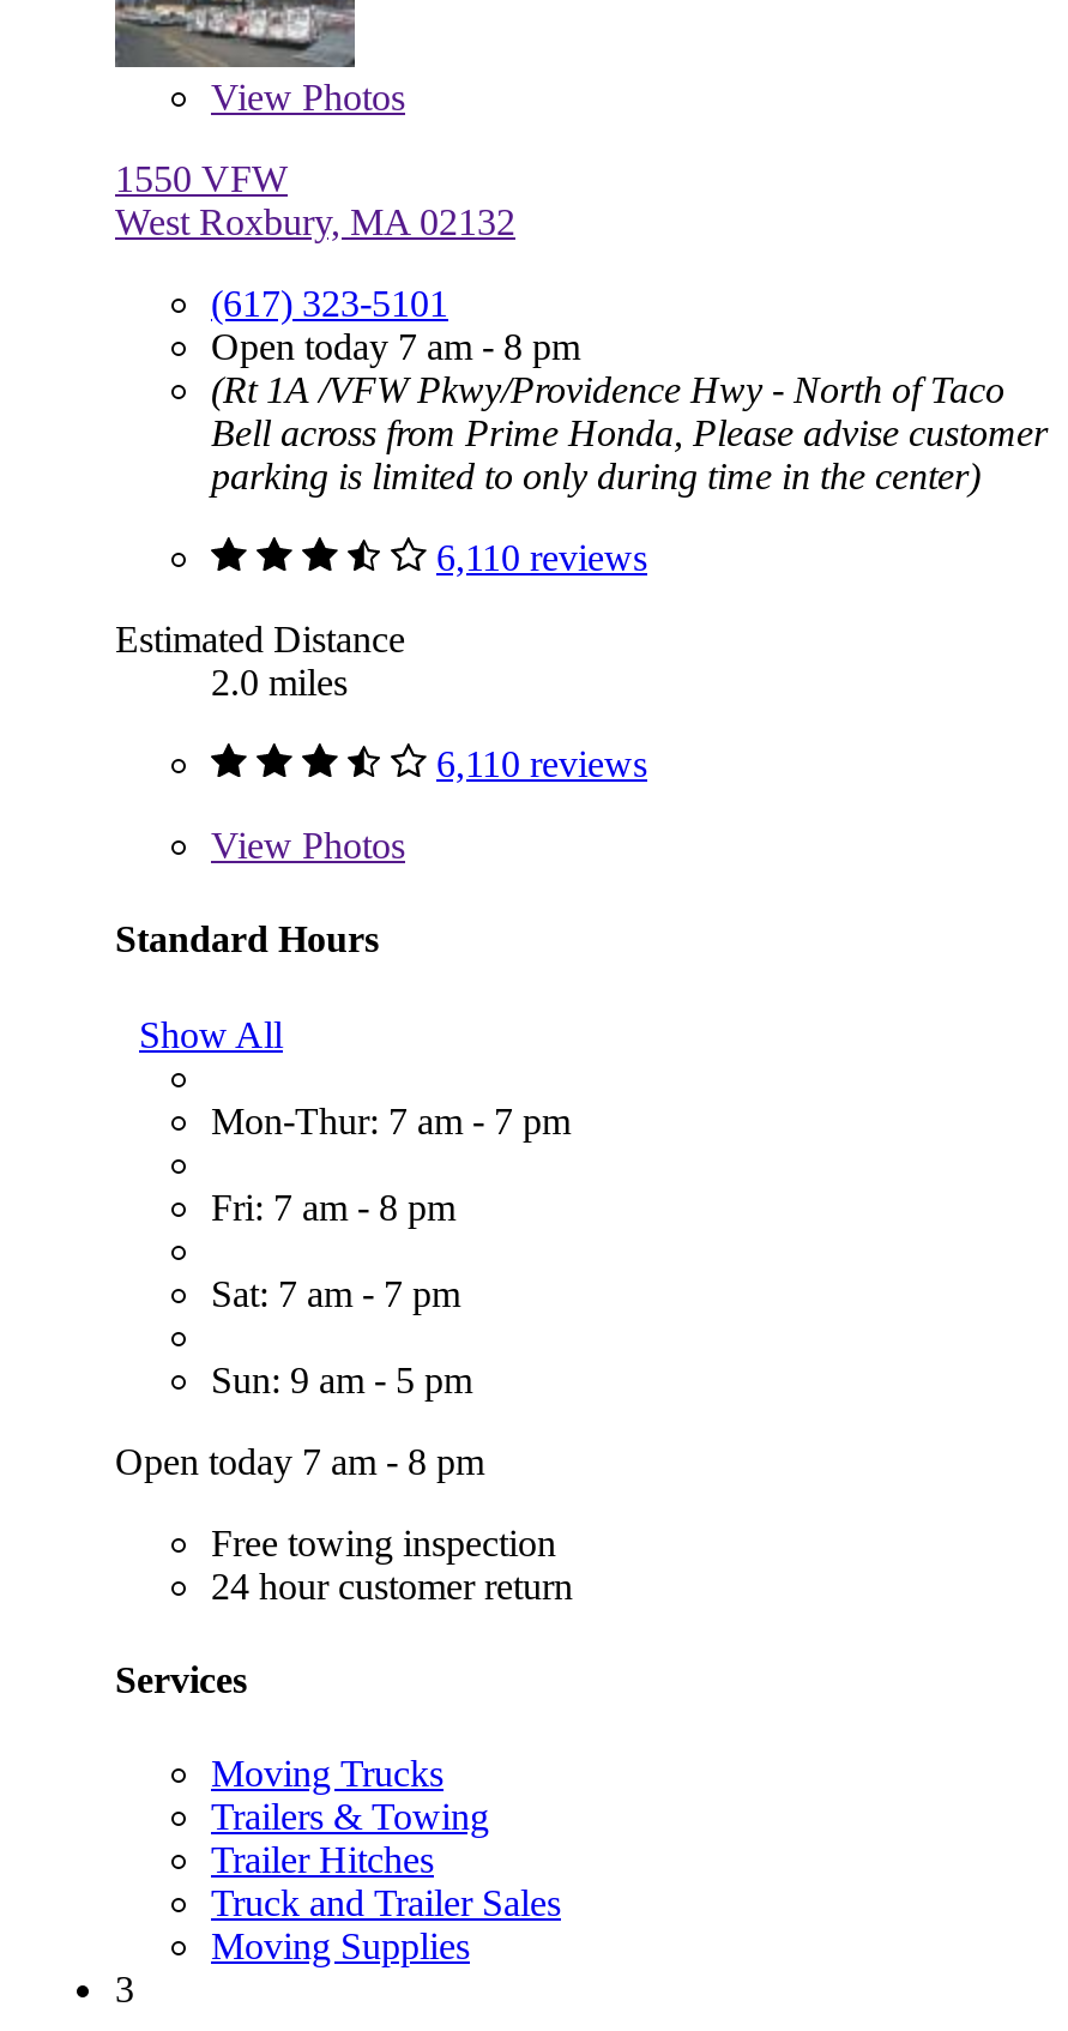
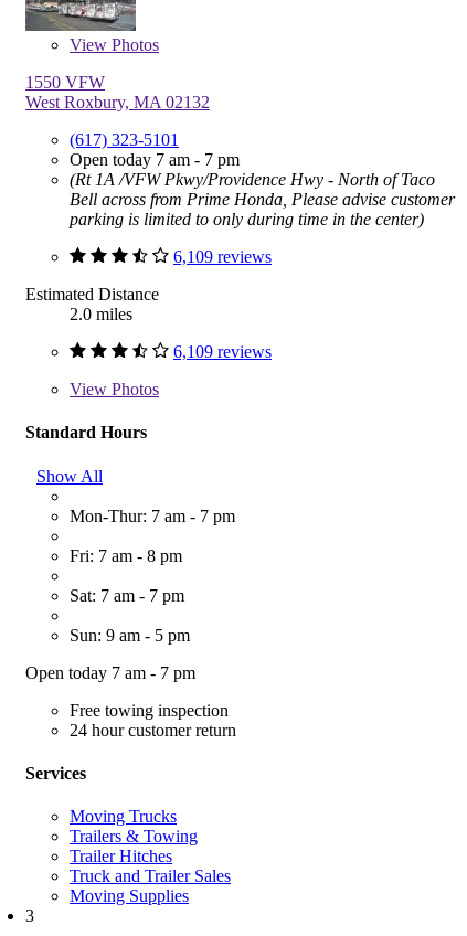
- Open today 7 am - 8 pm
+ Open today 7 am - 7 pm

- 6,110 reviews
+ 6,109 reviews

- 6,110 reviews
+ 6,109 reviews

- Open today 7 am - 8 pm
+ Open today 7 am - 7 pm
